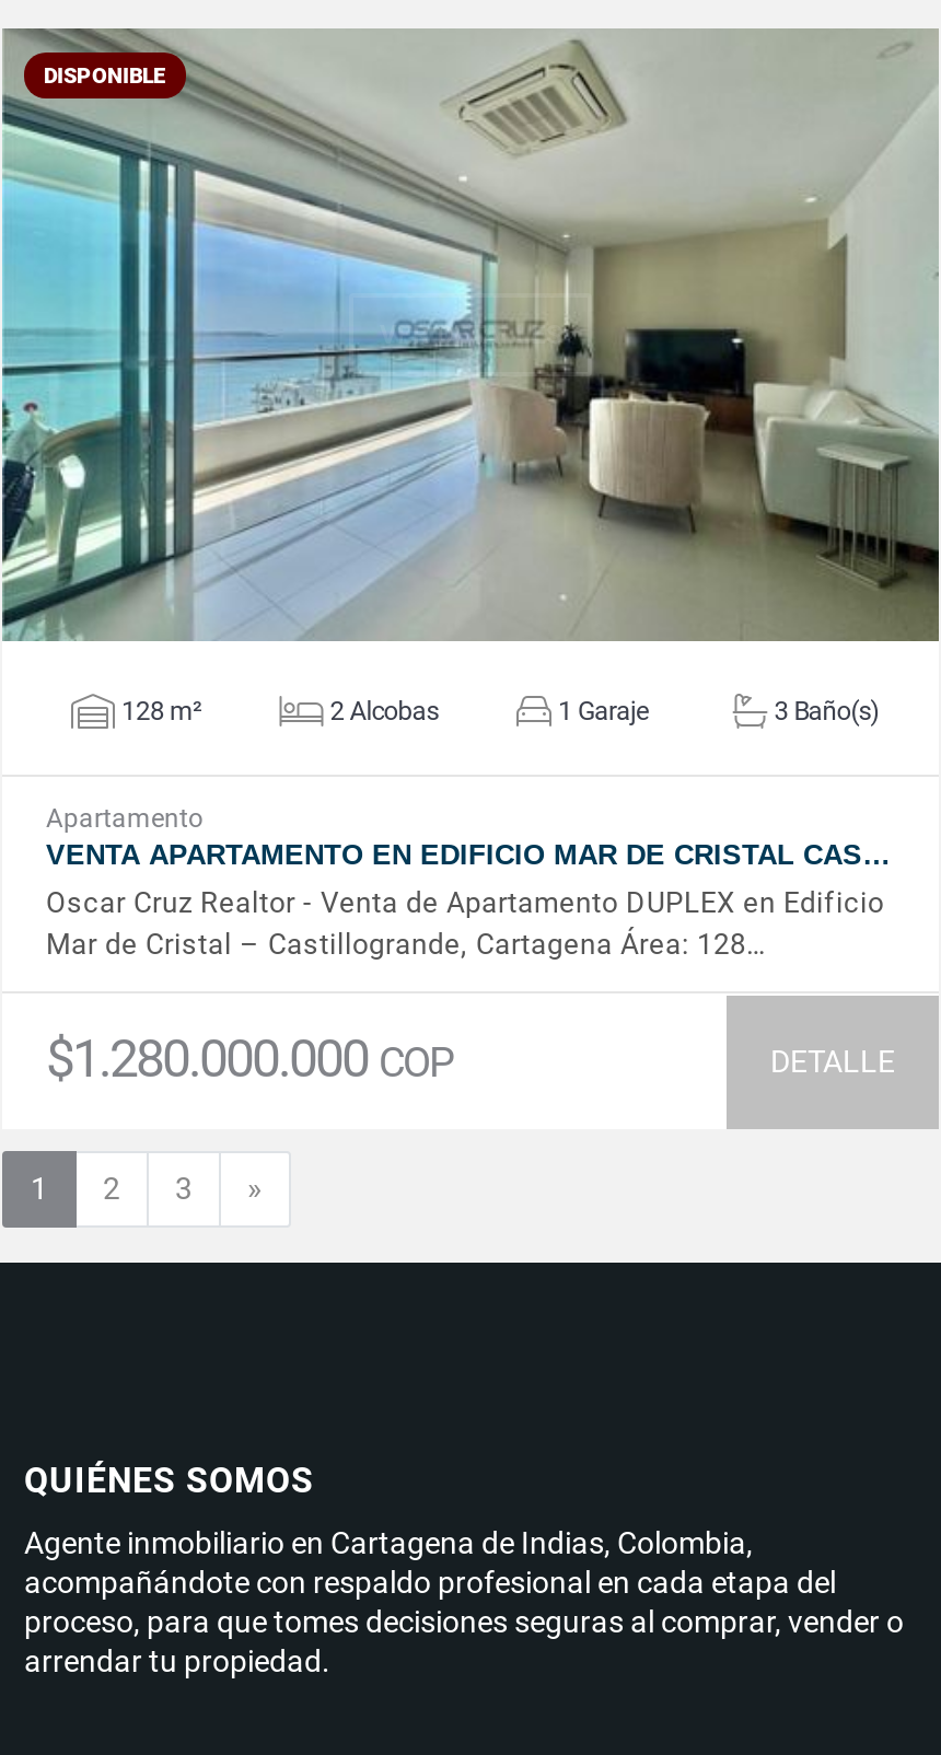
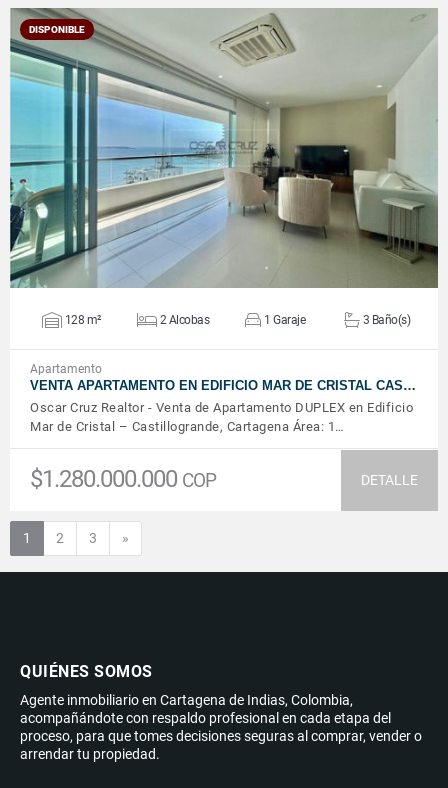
- Mar de Cristal – Castillogrande, Cartagena Área: 128…
+ Mar de Cristal – Castillogrande, Cartagena Área: 1…
